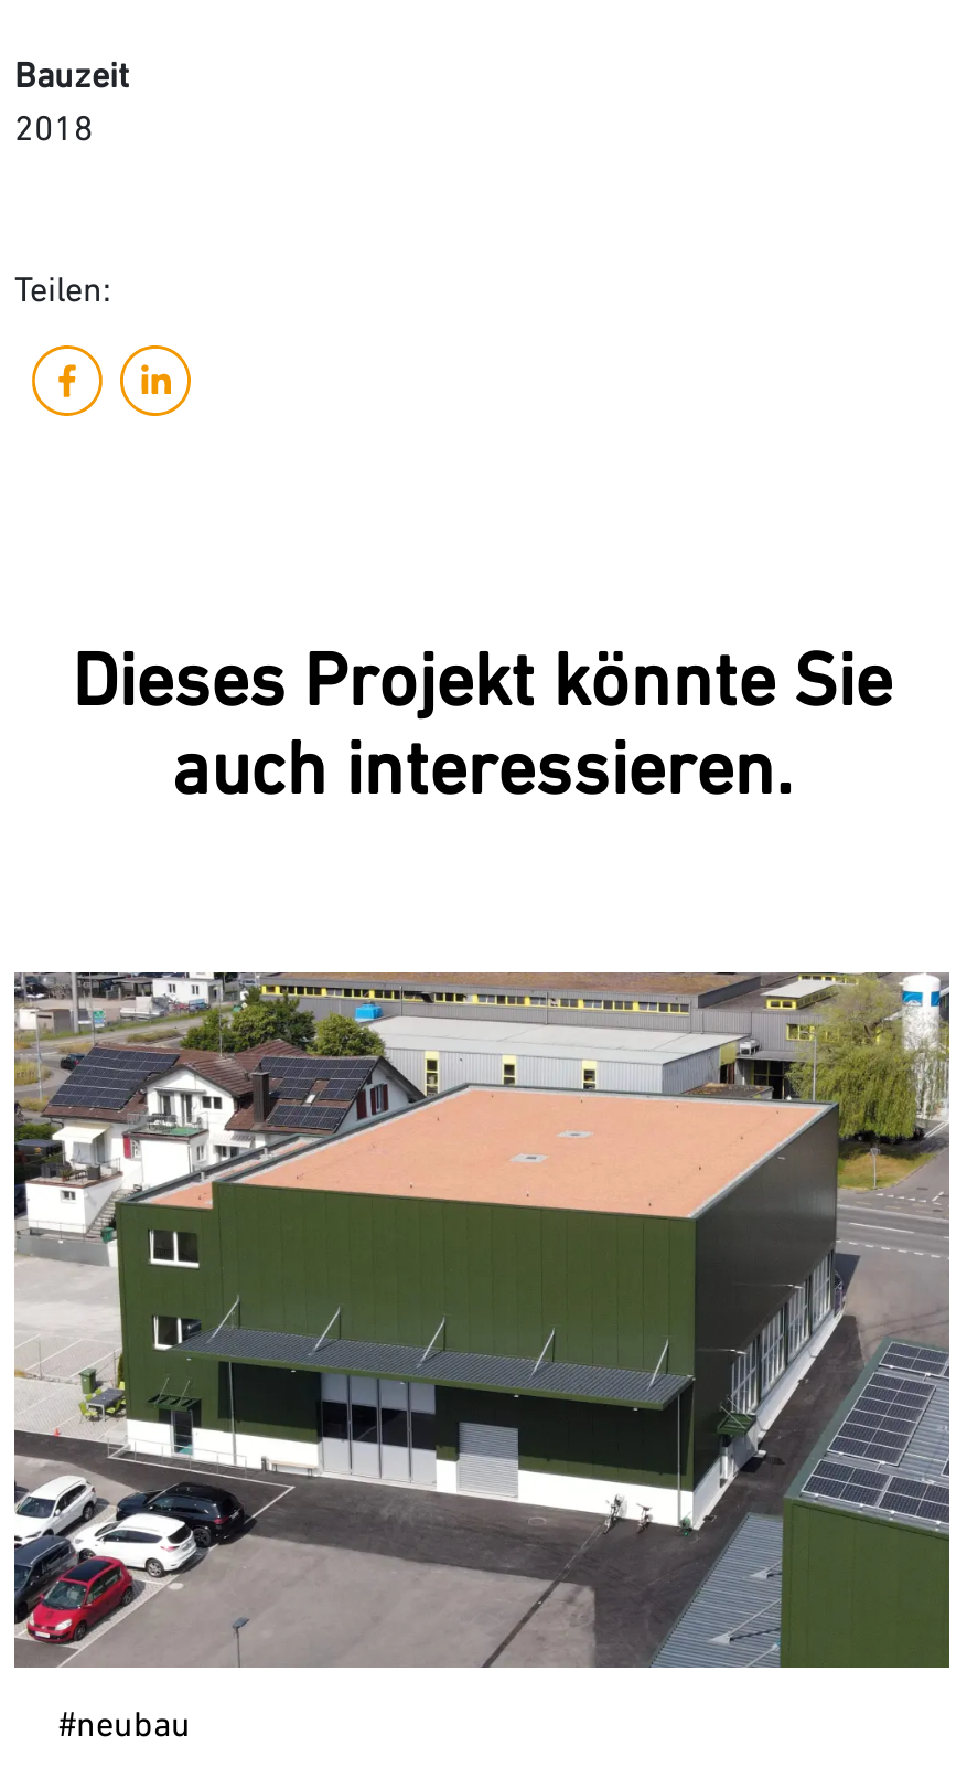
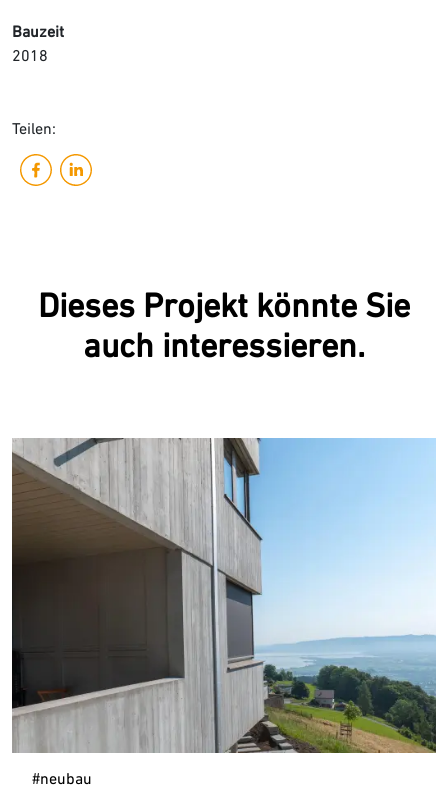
- [image]
+ [image]
